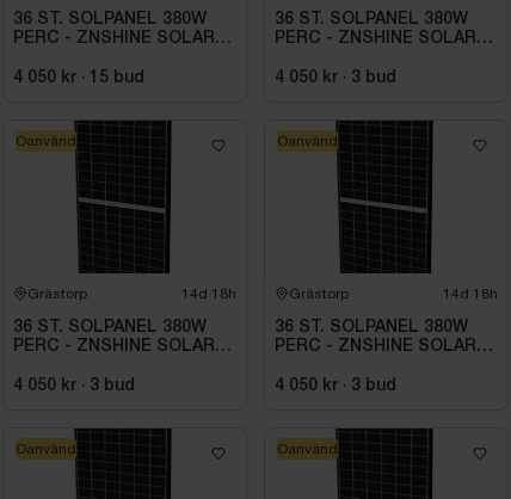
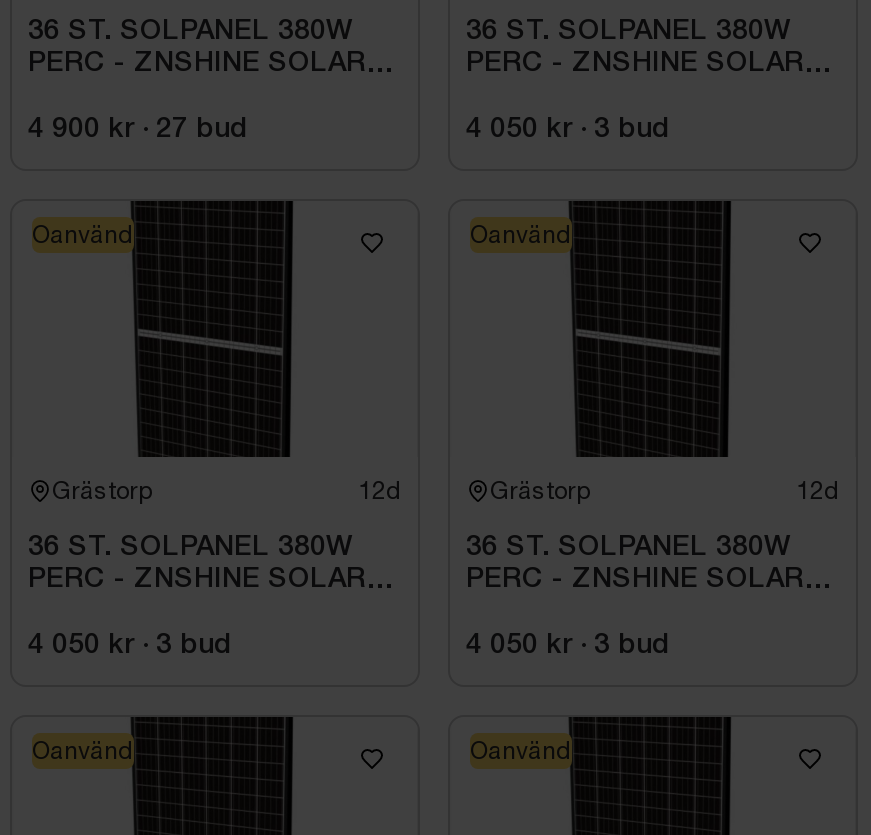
- 4 050 kr · 15 bud
+ 4 900 kr · 27 bud

- 14d 18h
+ 12d

- 14d 18h
+ 12d
